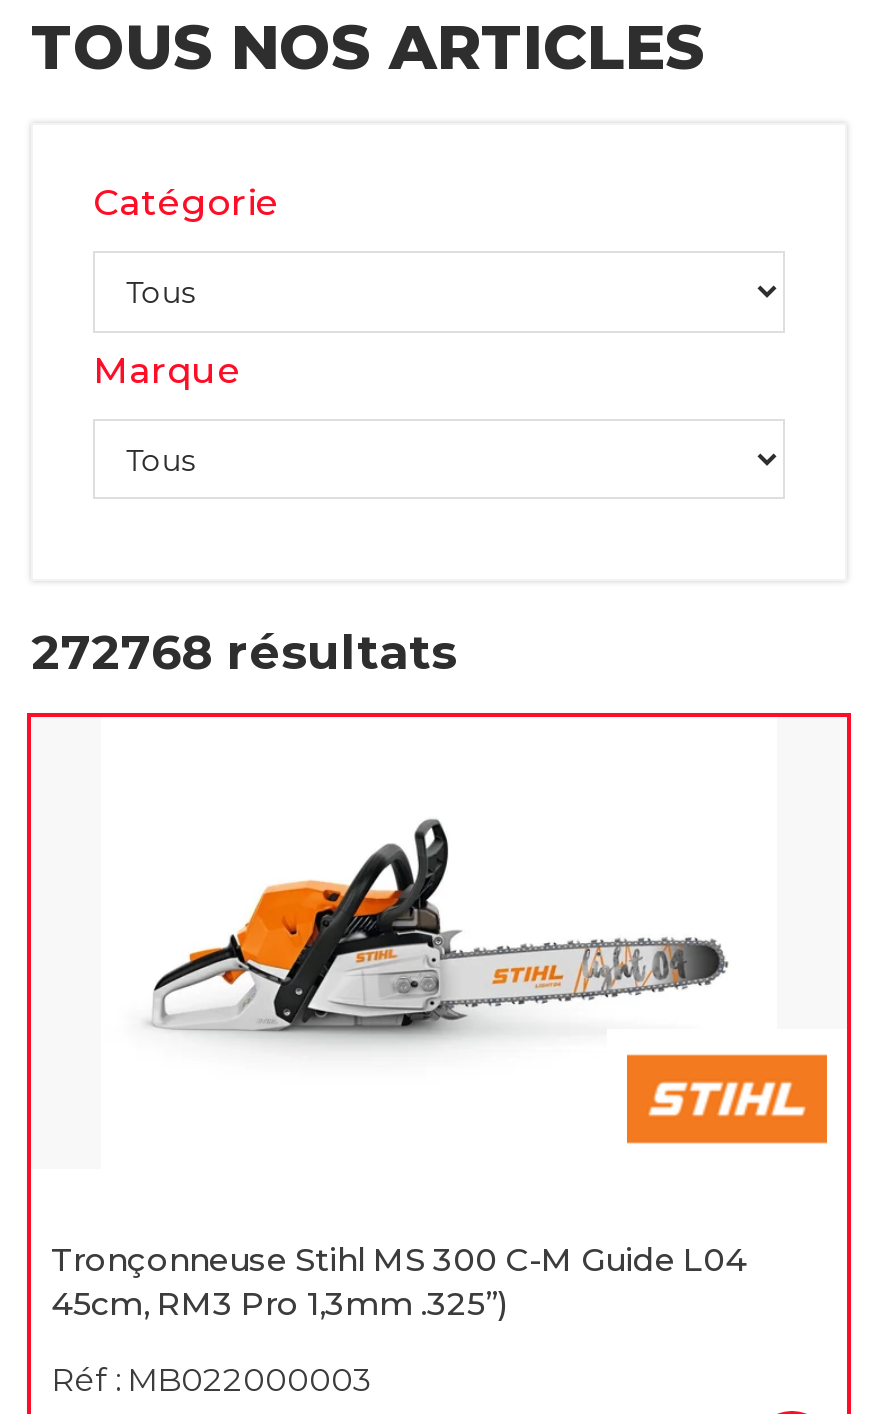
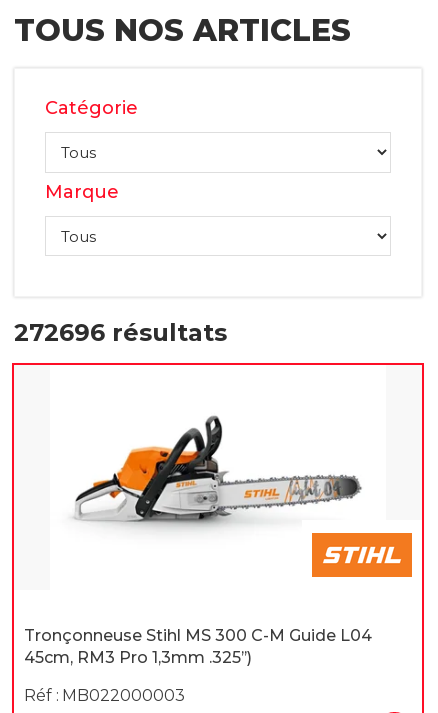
- 272768 résultats
+ 272696 résultats
